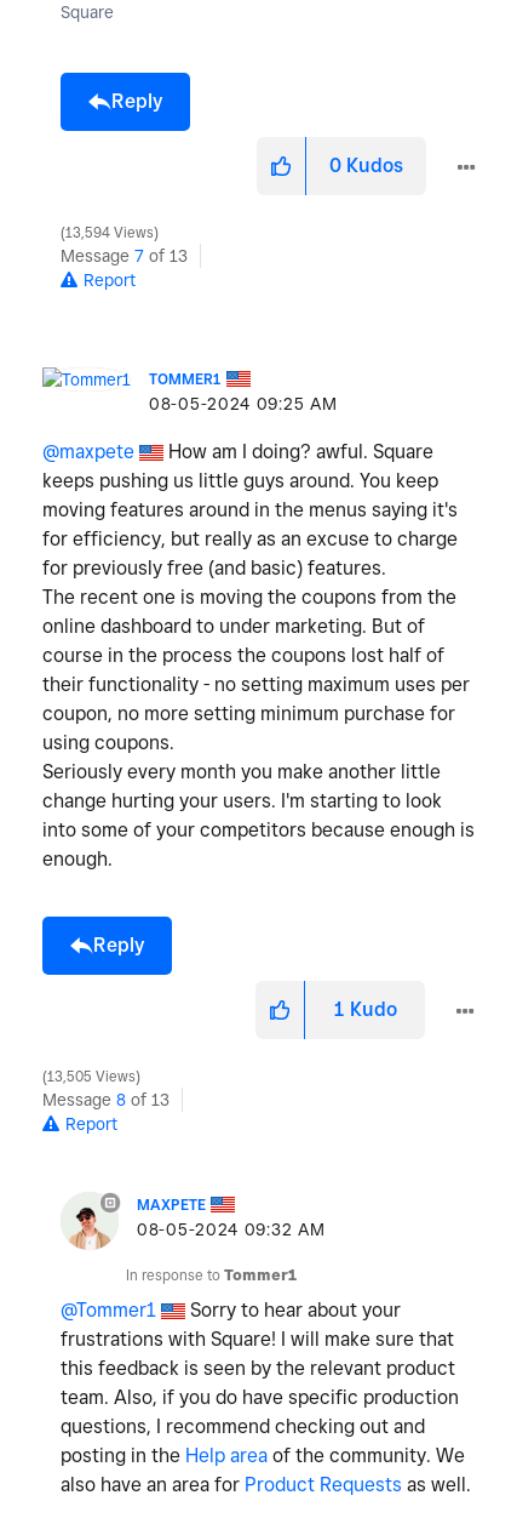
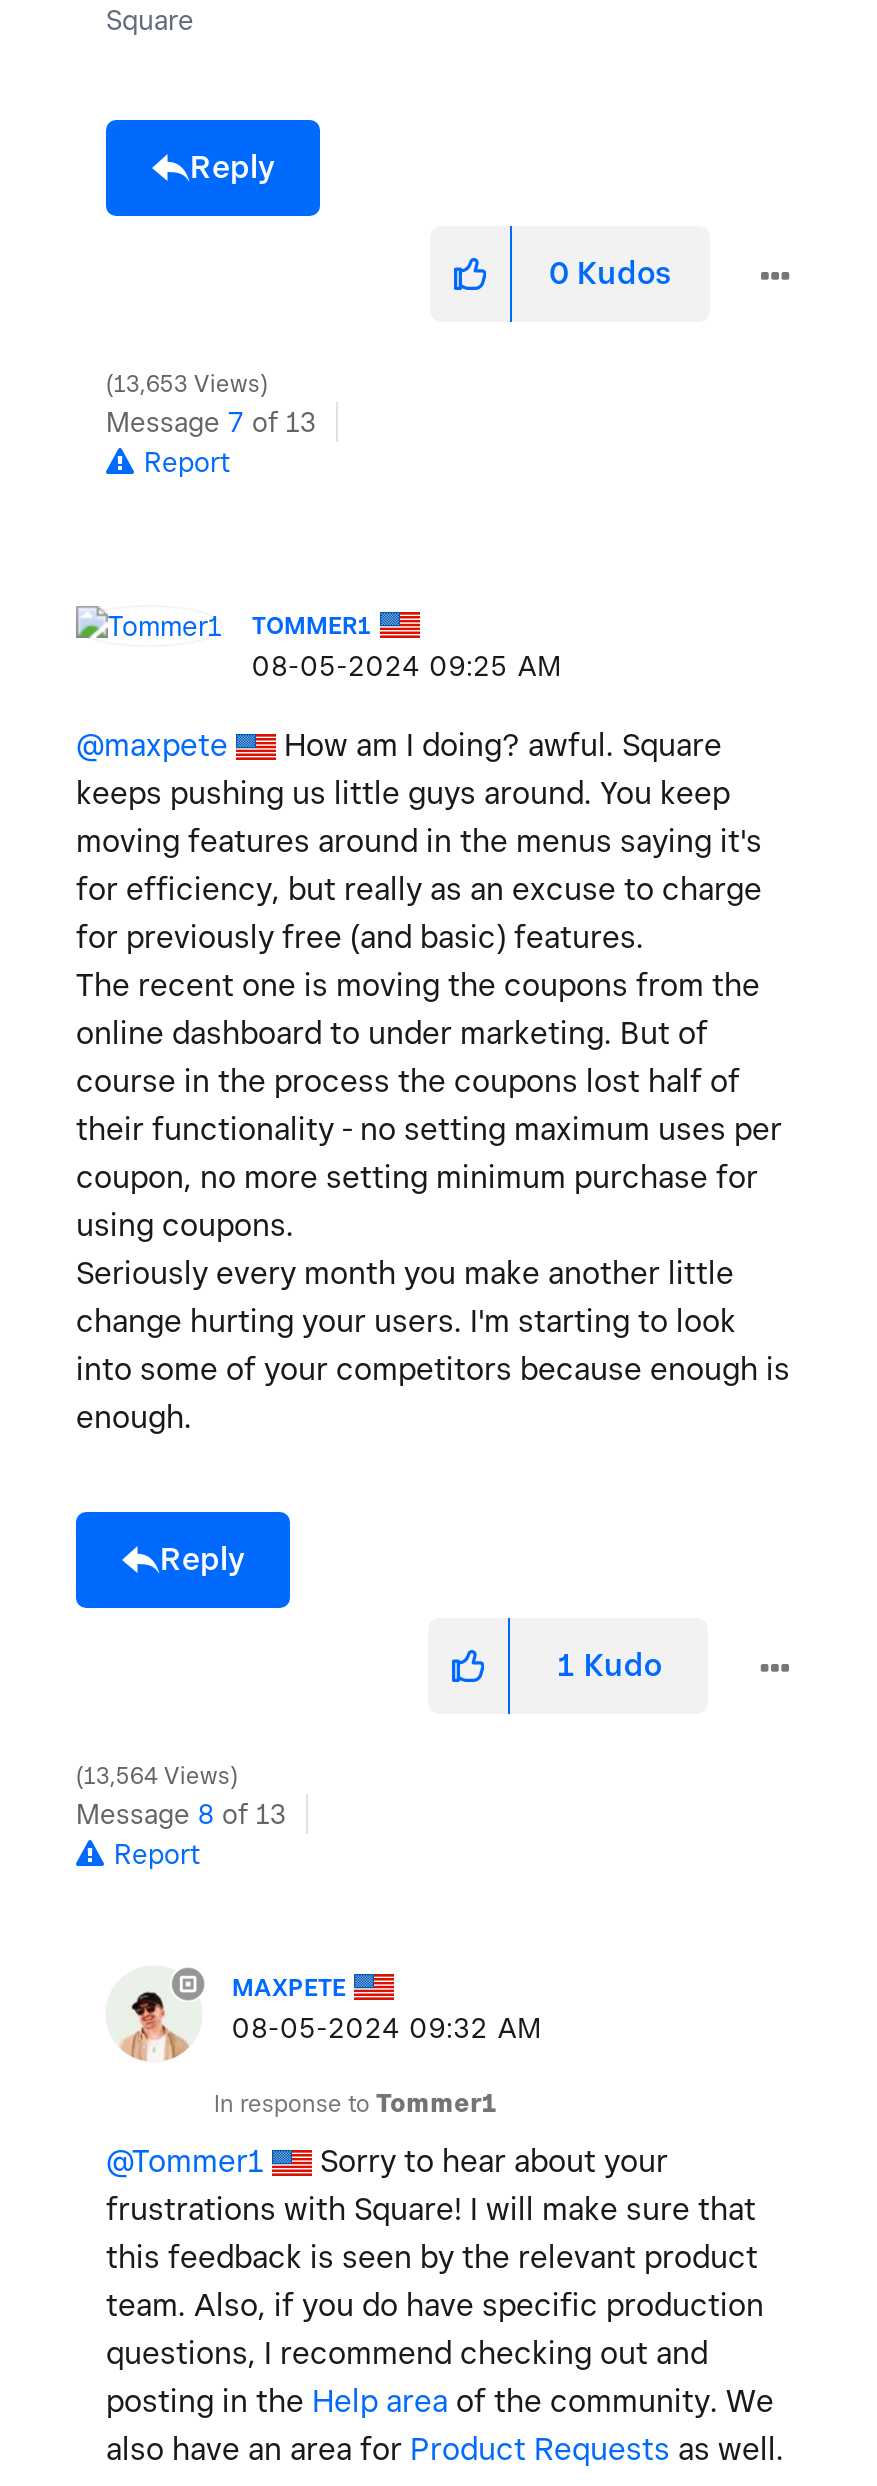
- 13,594 Views
+ 13,653 Views

- 13,505 Views
+ 13,564 Views
